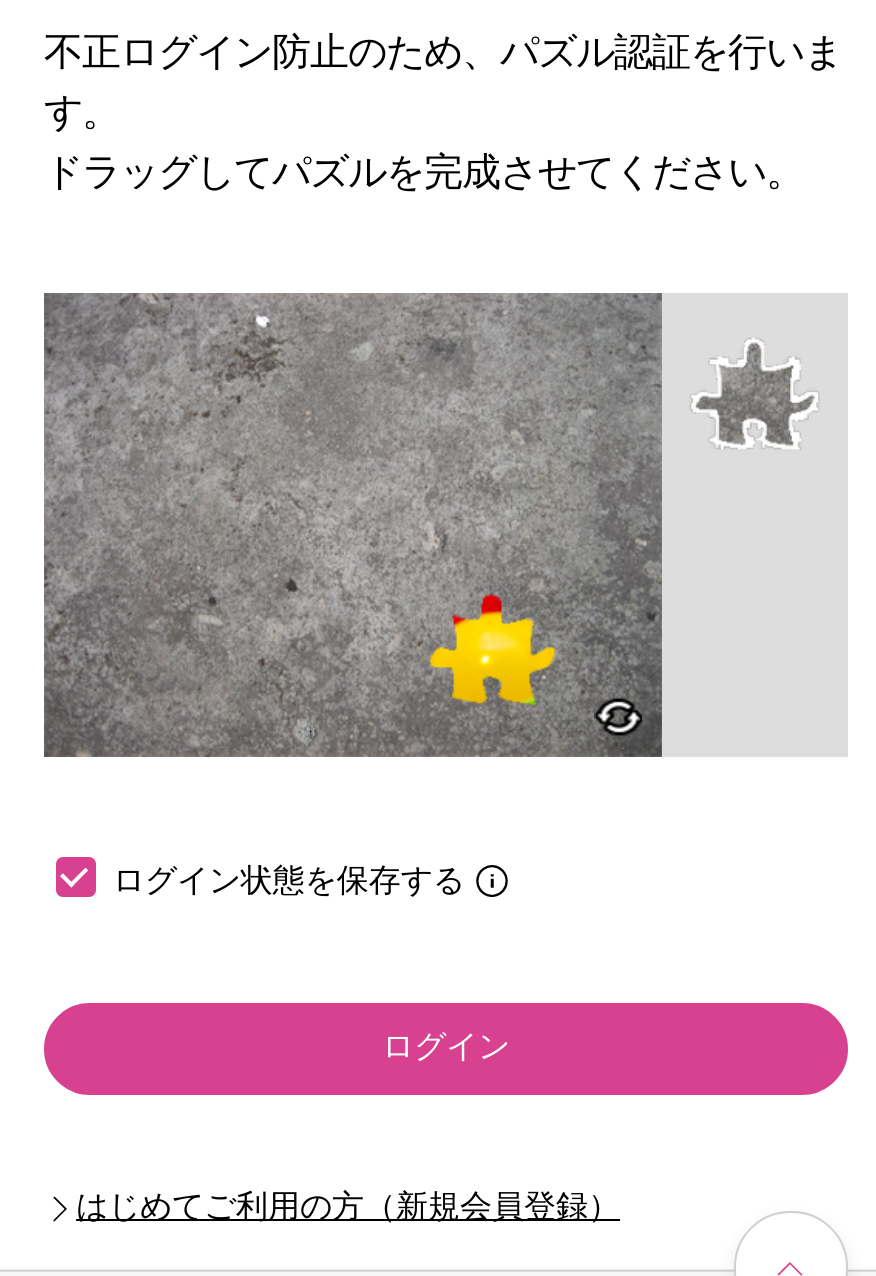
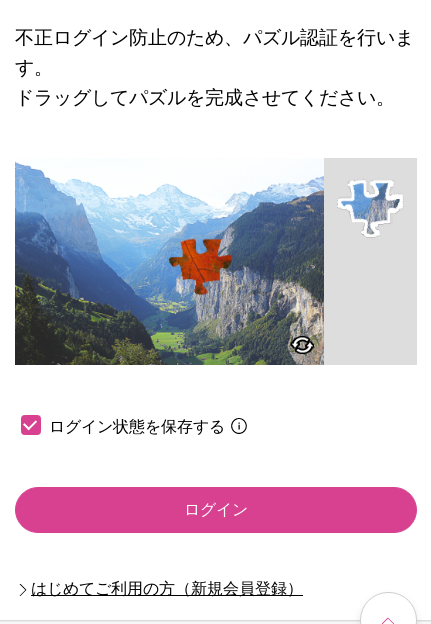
- [image]
+ [image]

- [image]
+ [image]
